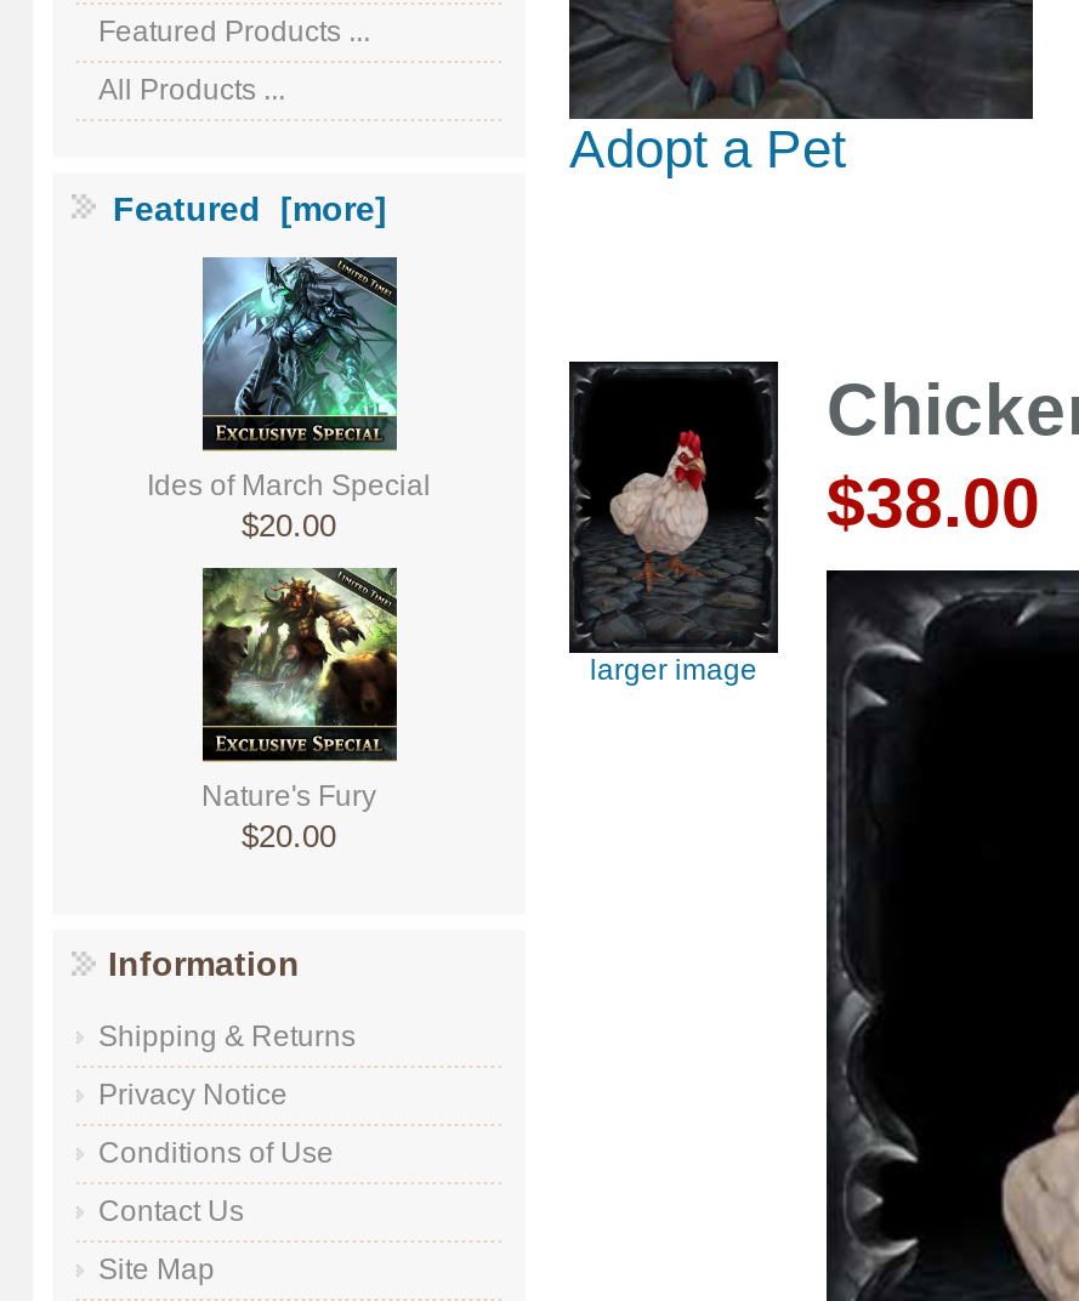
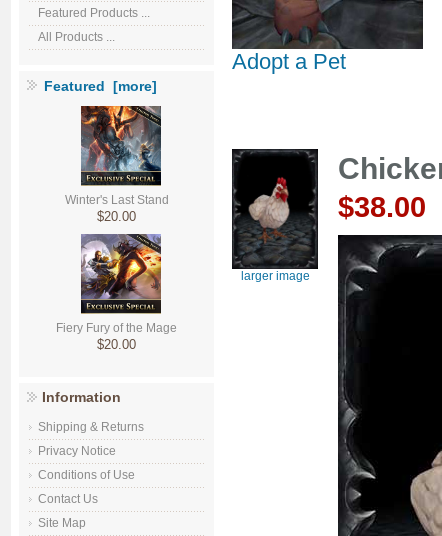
- [image]
- Ides of March Special
+ [image]
+ Winter's Last Stand

- [image]
- Nature's Fury
+ [image]
+ Fiery Fury of the Mage
